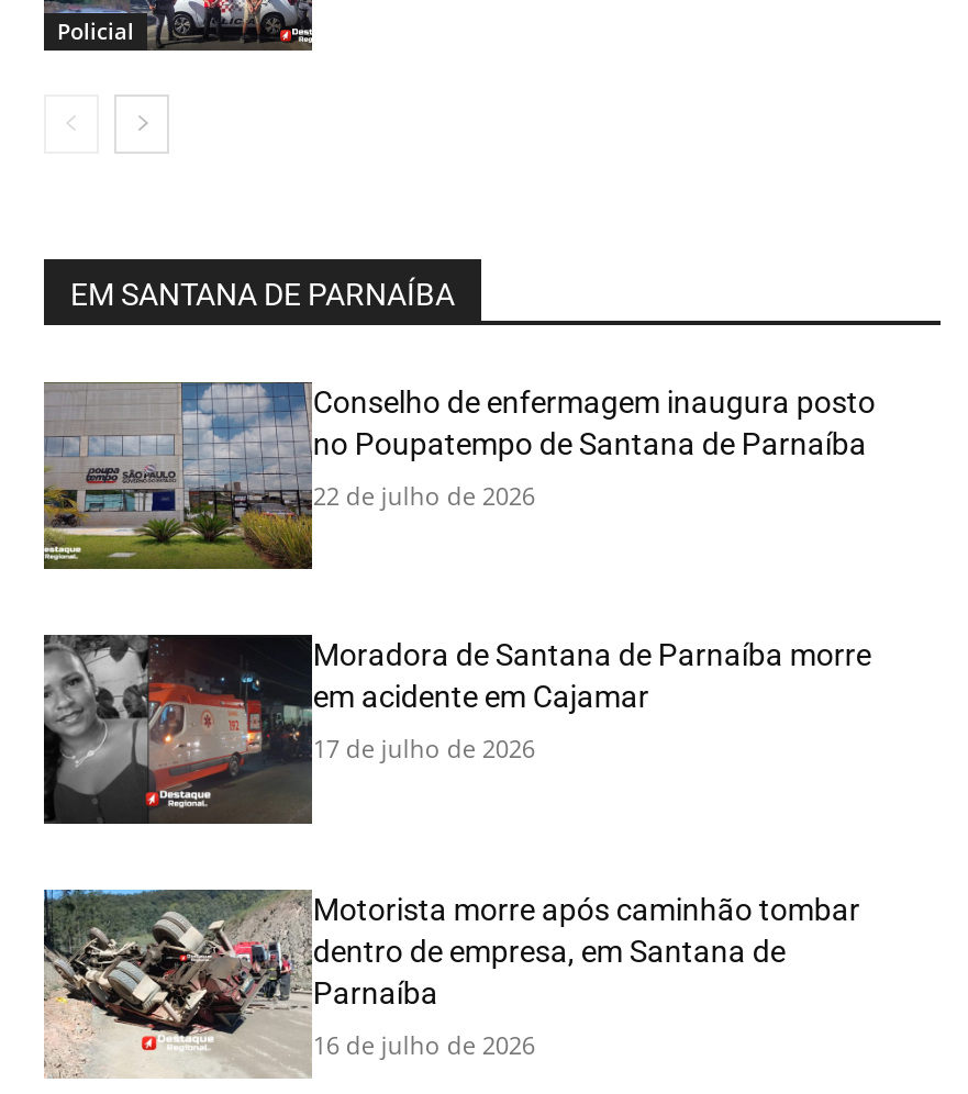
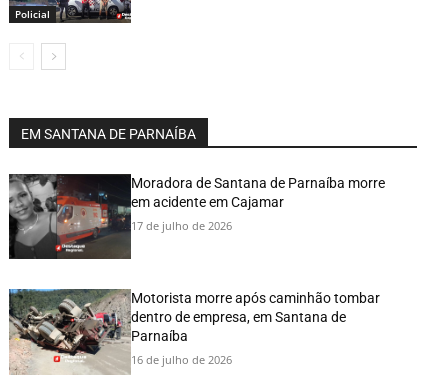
- [image]
- Conselho de enfermagem inaugura posto
- no Poupatempo de Santana de Parnaíba
- 22 de julho de 2026
